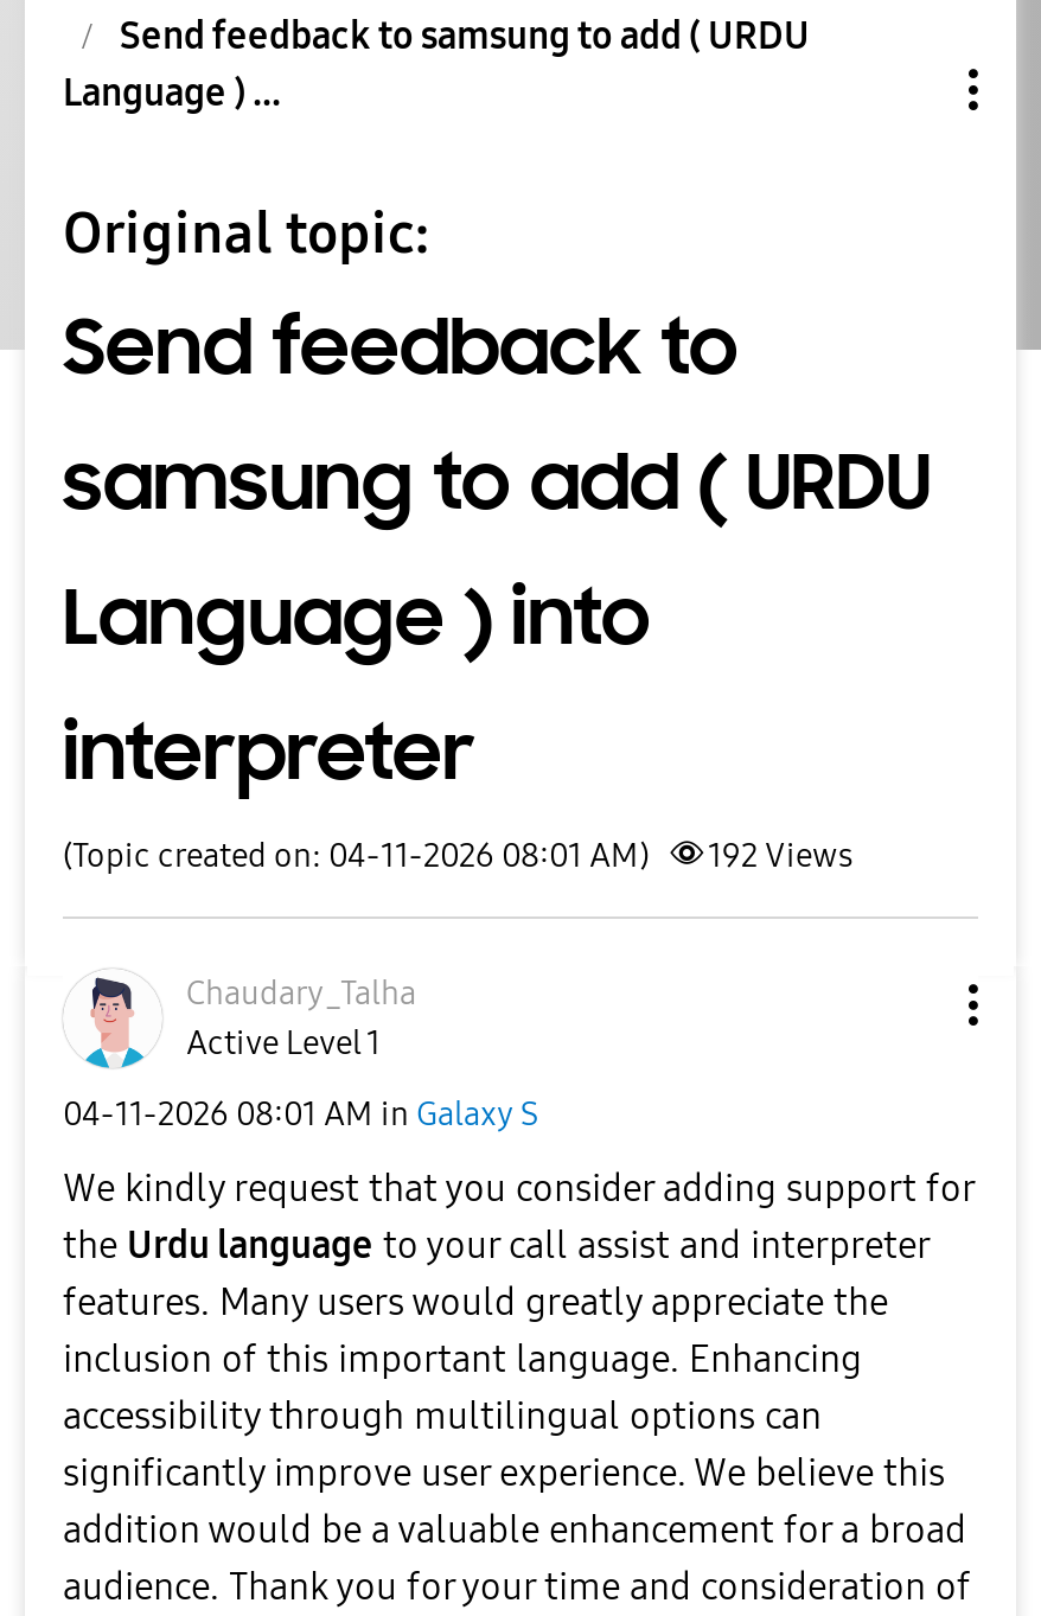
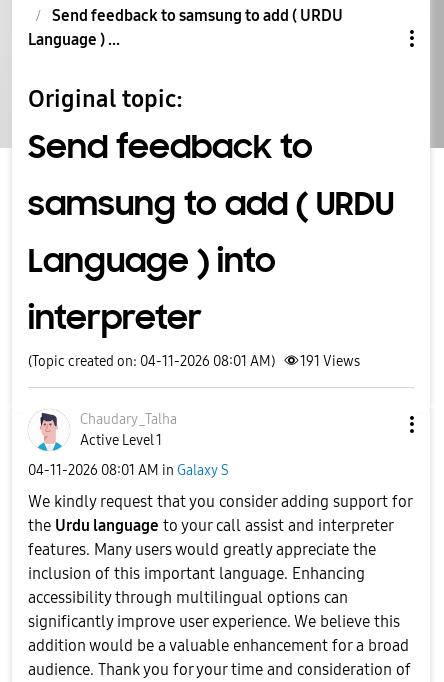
- (Topic created on: 04-11-2026 08:01 AM) 192 Views
+ (Topic created on: 04-11-2026 08:01 AM) 191 Views
